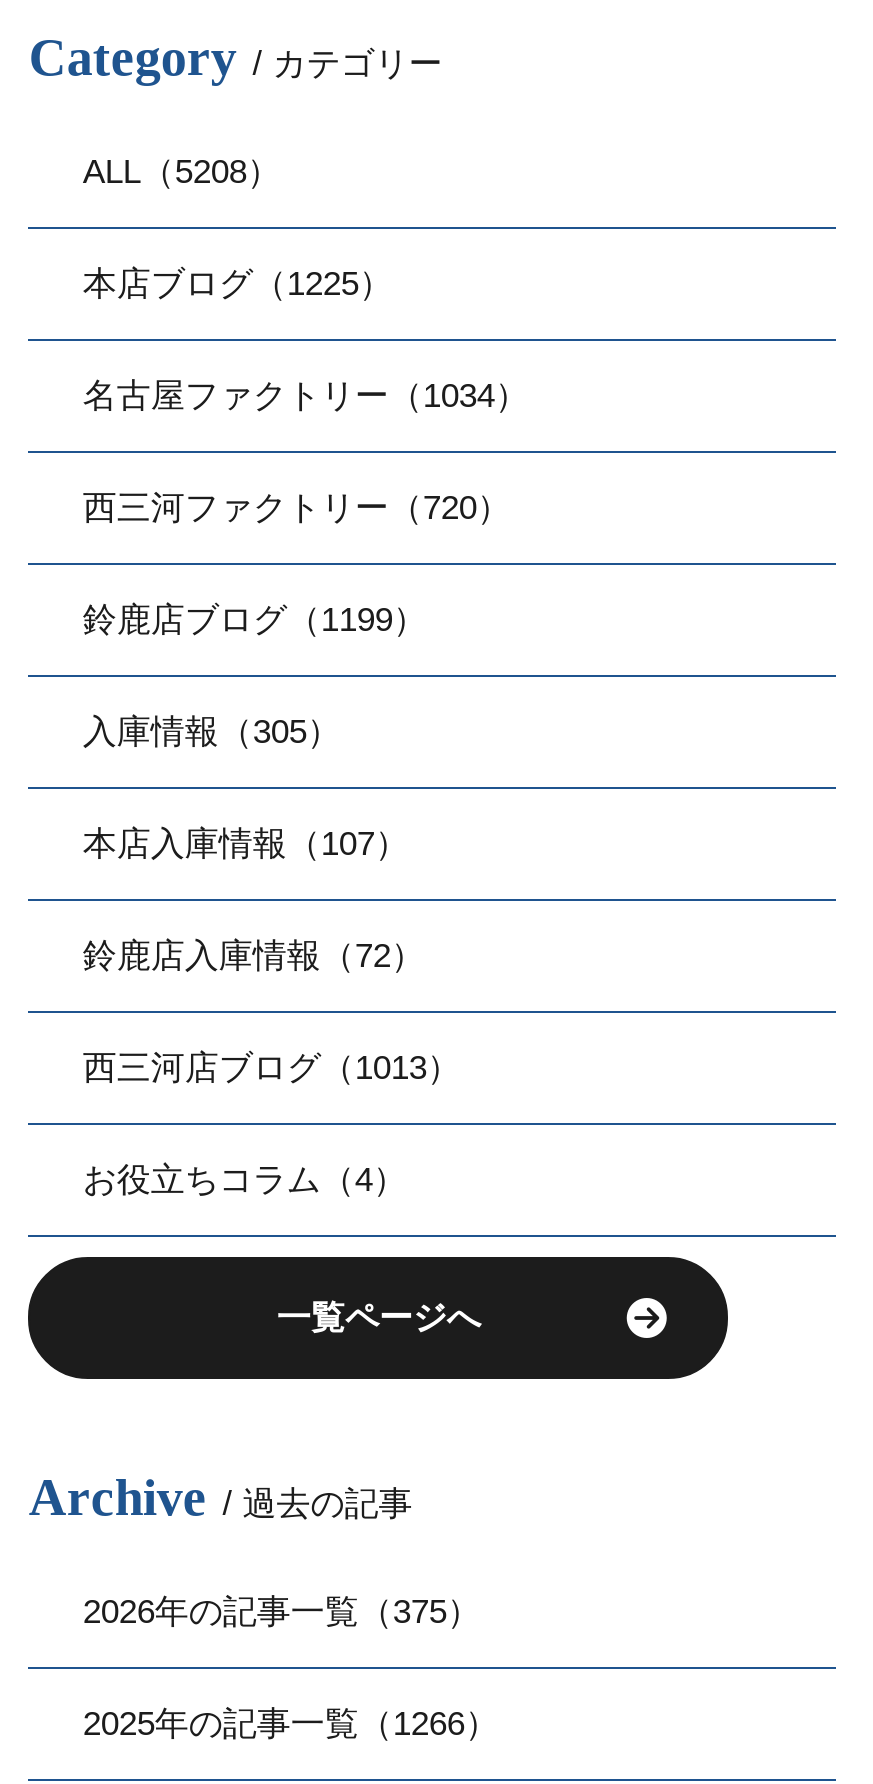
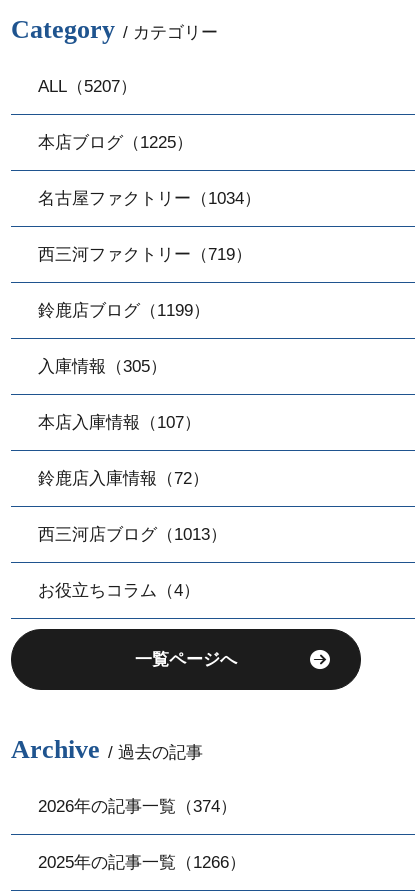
- ALL（5208）
+ ALL（5207）

- 西三河ファクトリー（720）
+ 西三河ファクトリー（719）

- 2026年の記事一覧（375）
+ 2026年の記事一覧（374）
